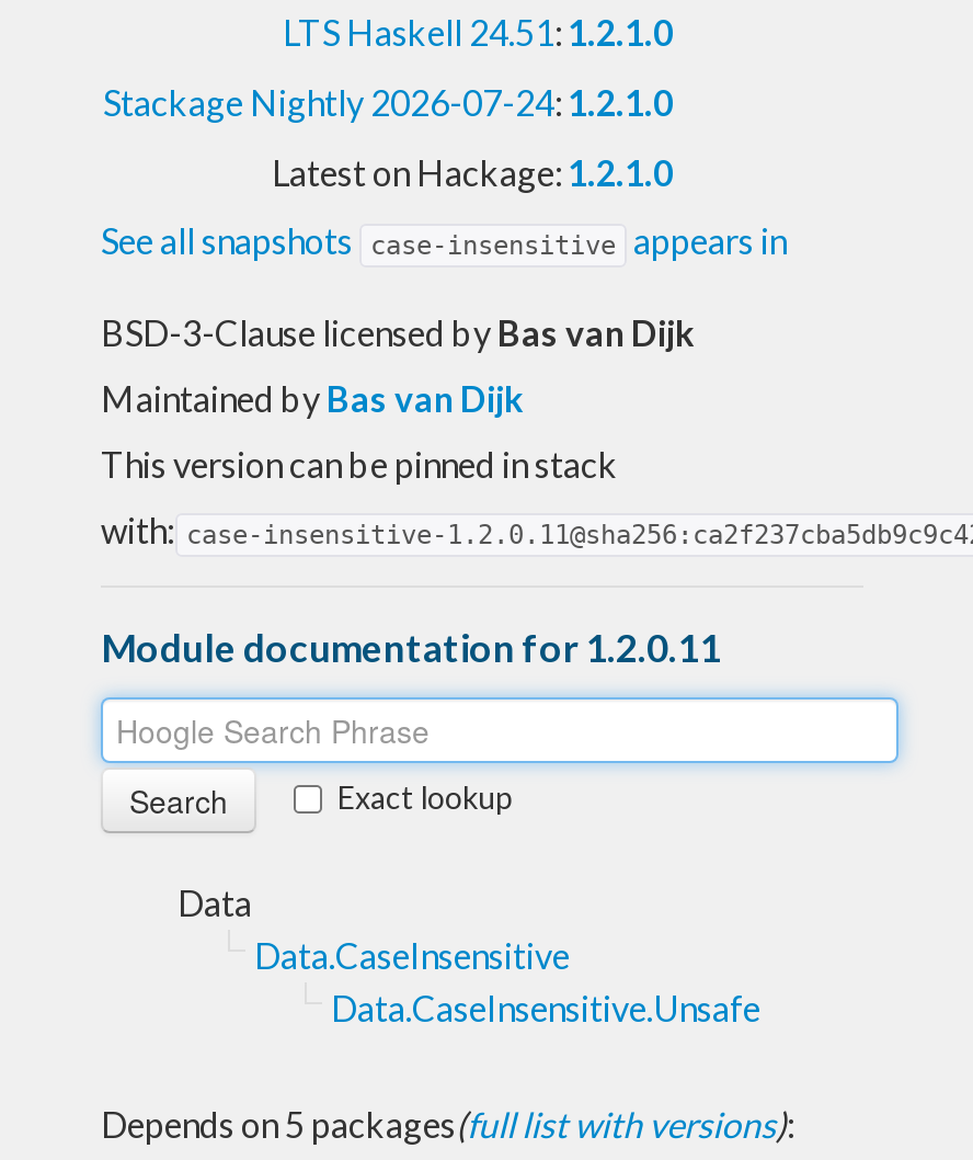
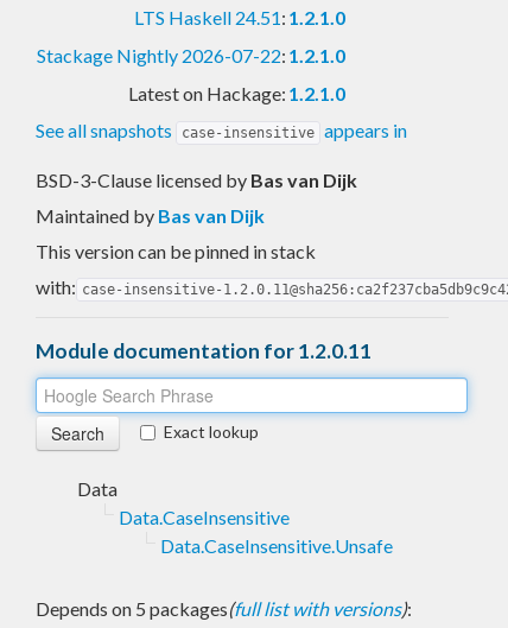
- Stackage Nightly 2026-07-24: 1.2.1.0
+ Stackage Nightly 2026-07-22: 1.2.1.0
